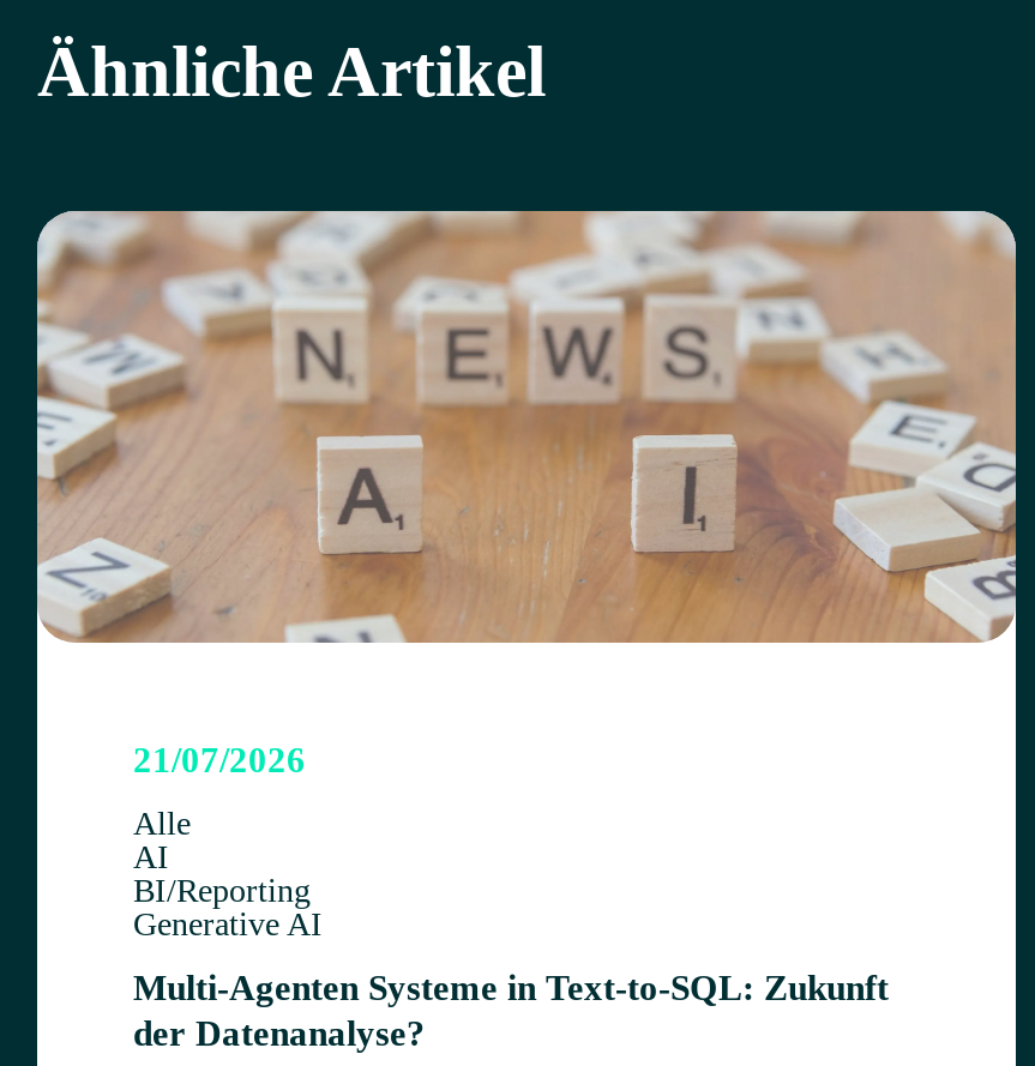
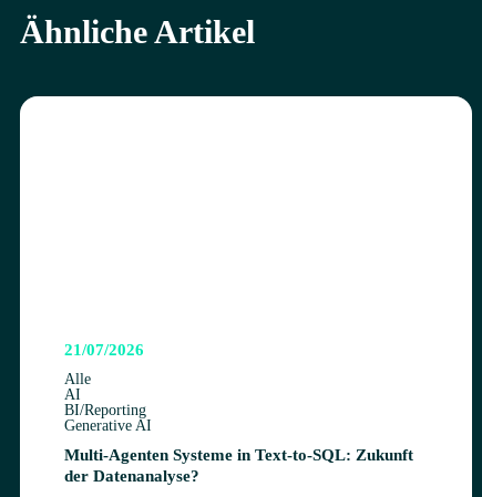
- [image]
